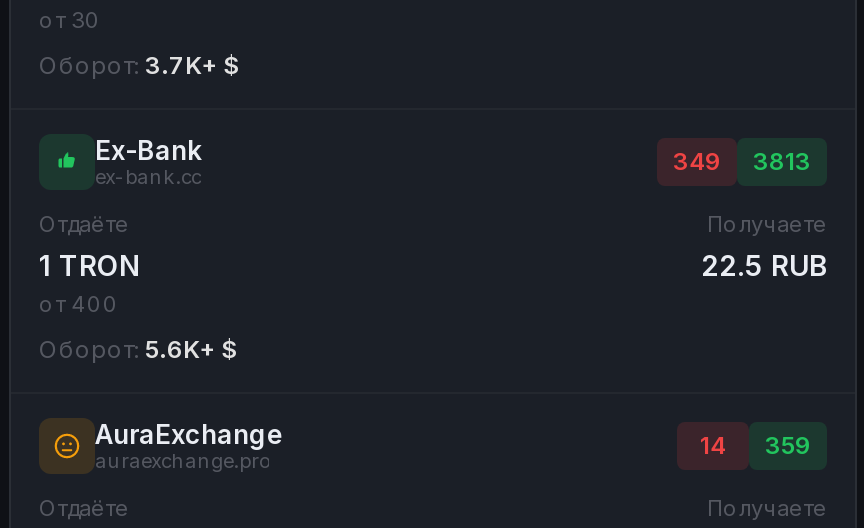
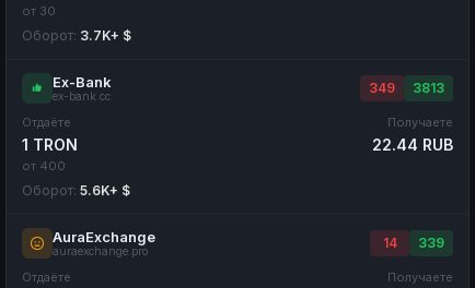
- 22.5 RUB
+ 22.44 RUB

- 14 359
+ 14 339
